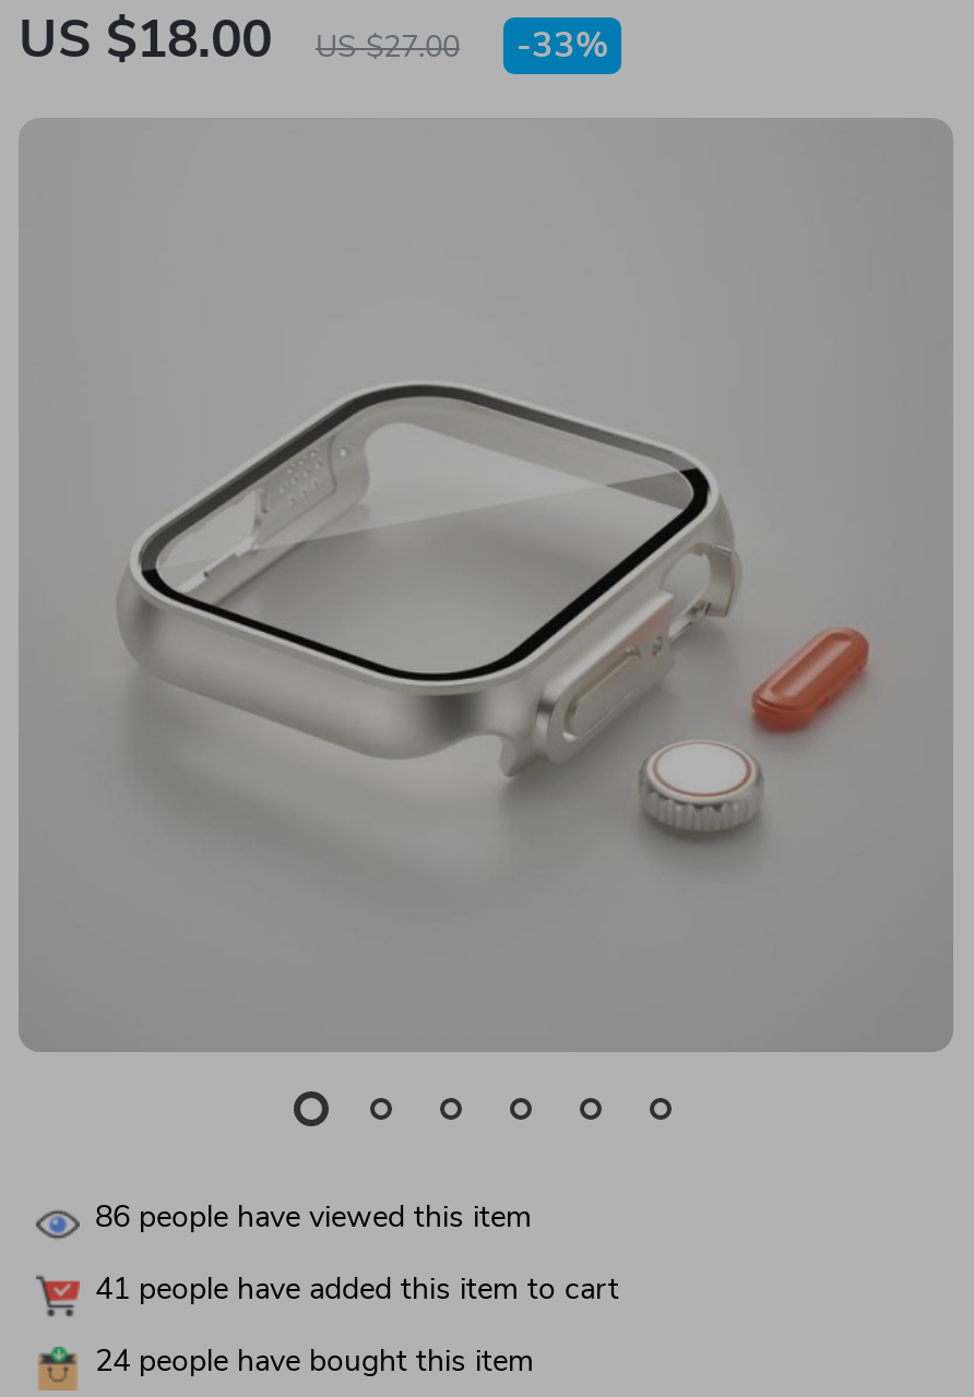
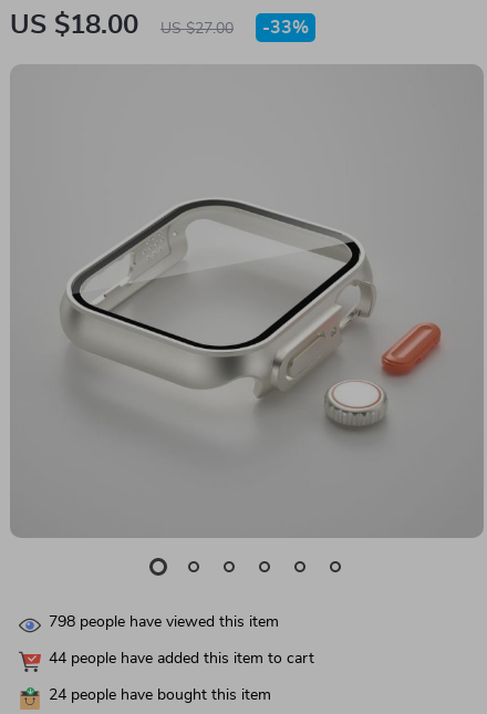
- 86 people have viewed this item
+ 798 people have viewed this item

- 41 people have added this item to cart
+ 44 people have added this item to cart
